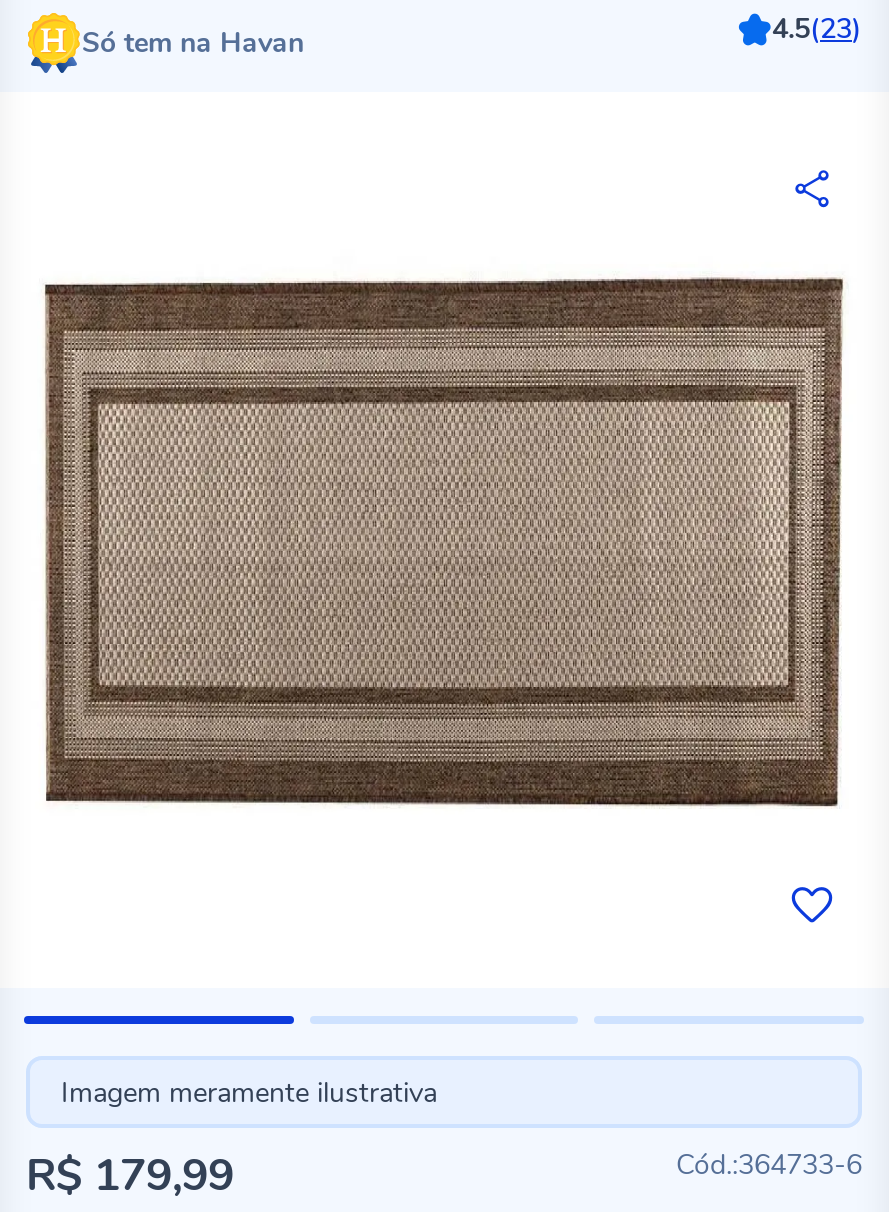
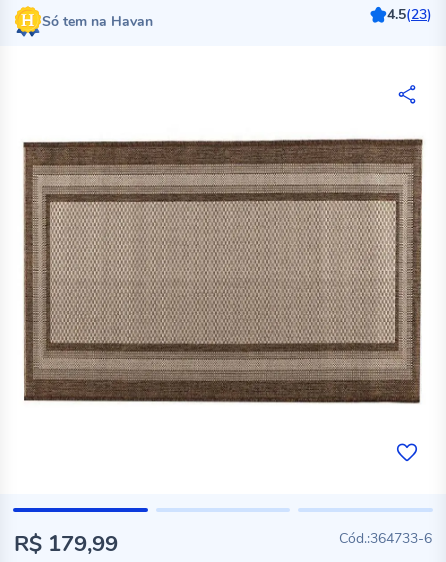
- Imagem meramente ilustrativa
